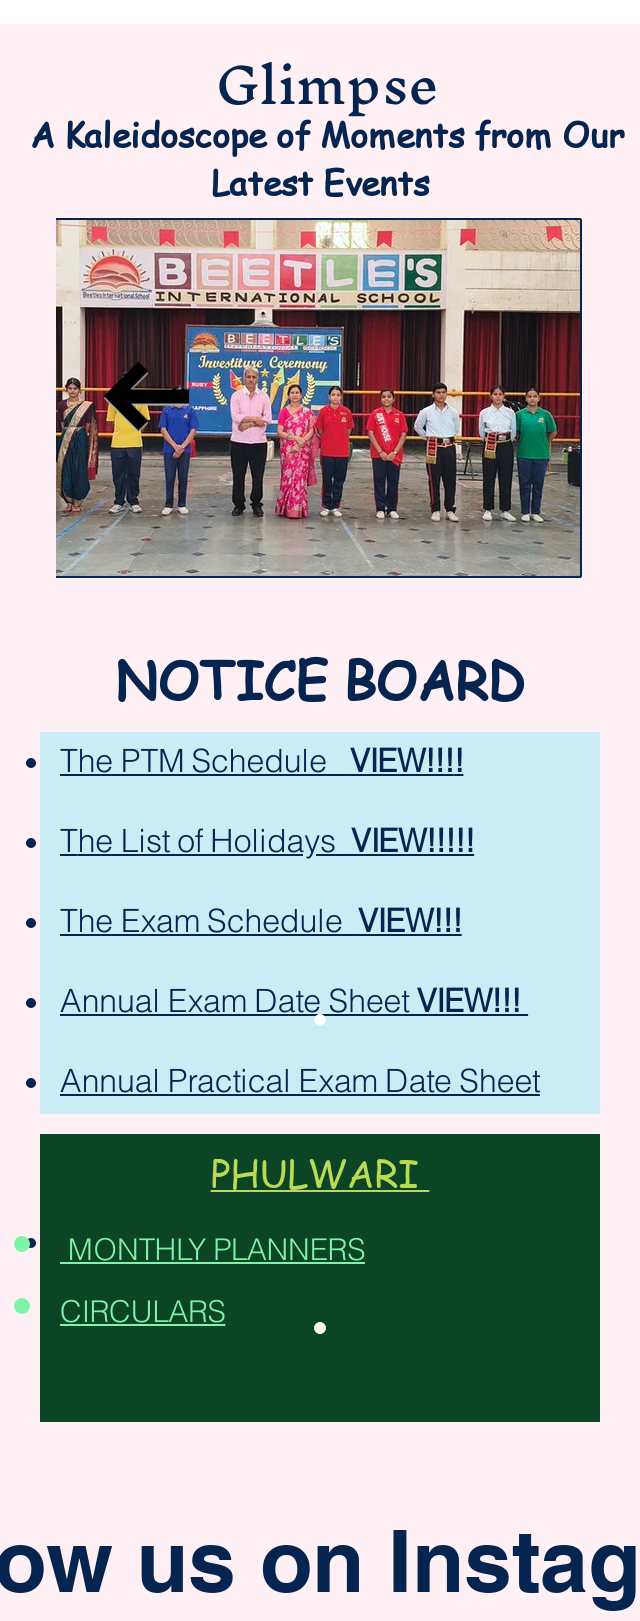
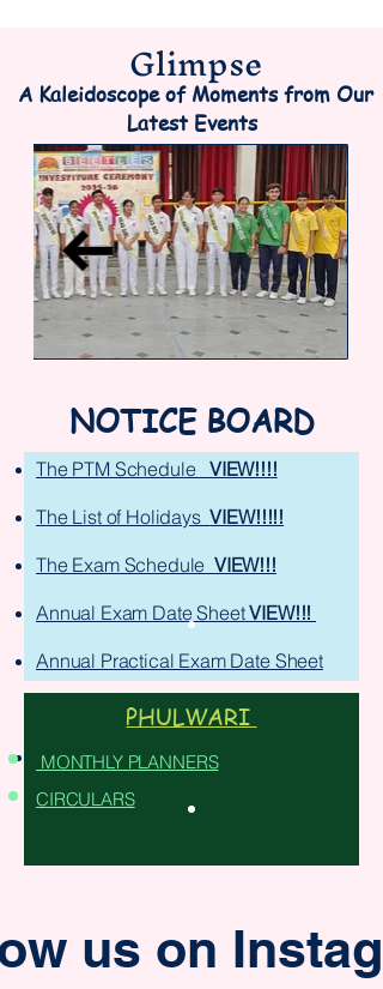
- [image]
+ [image]
